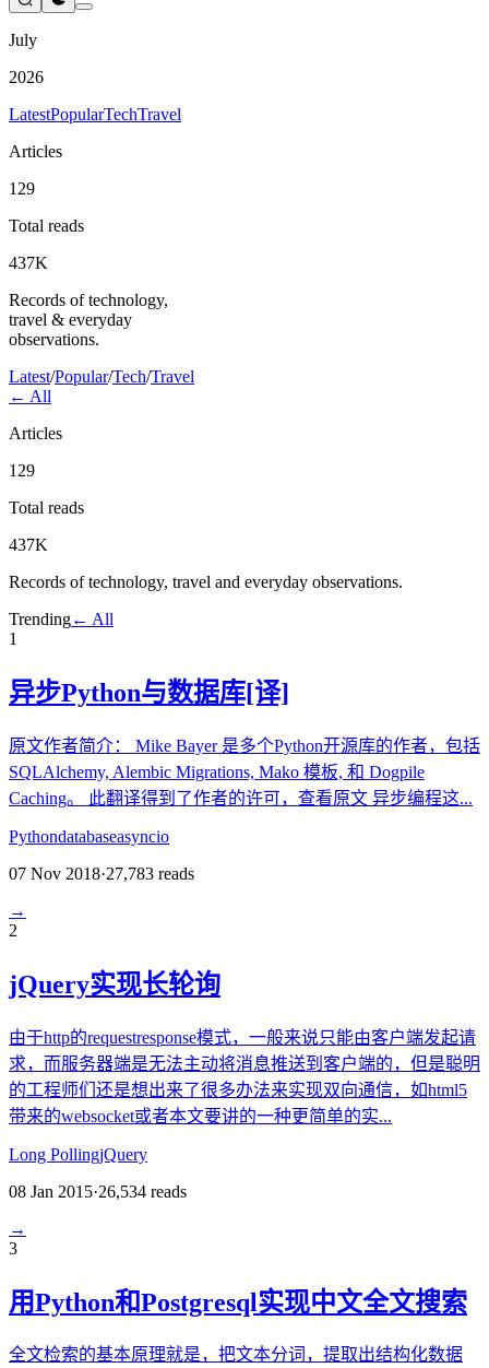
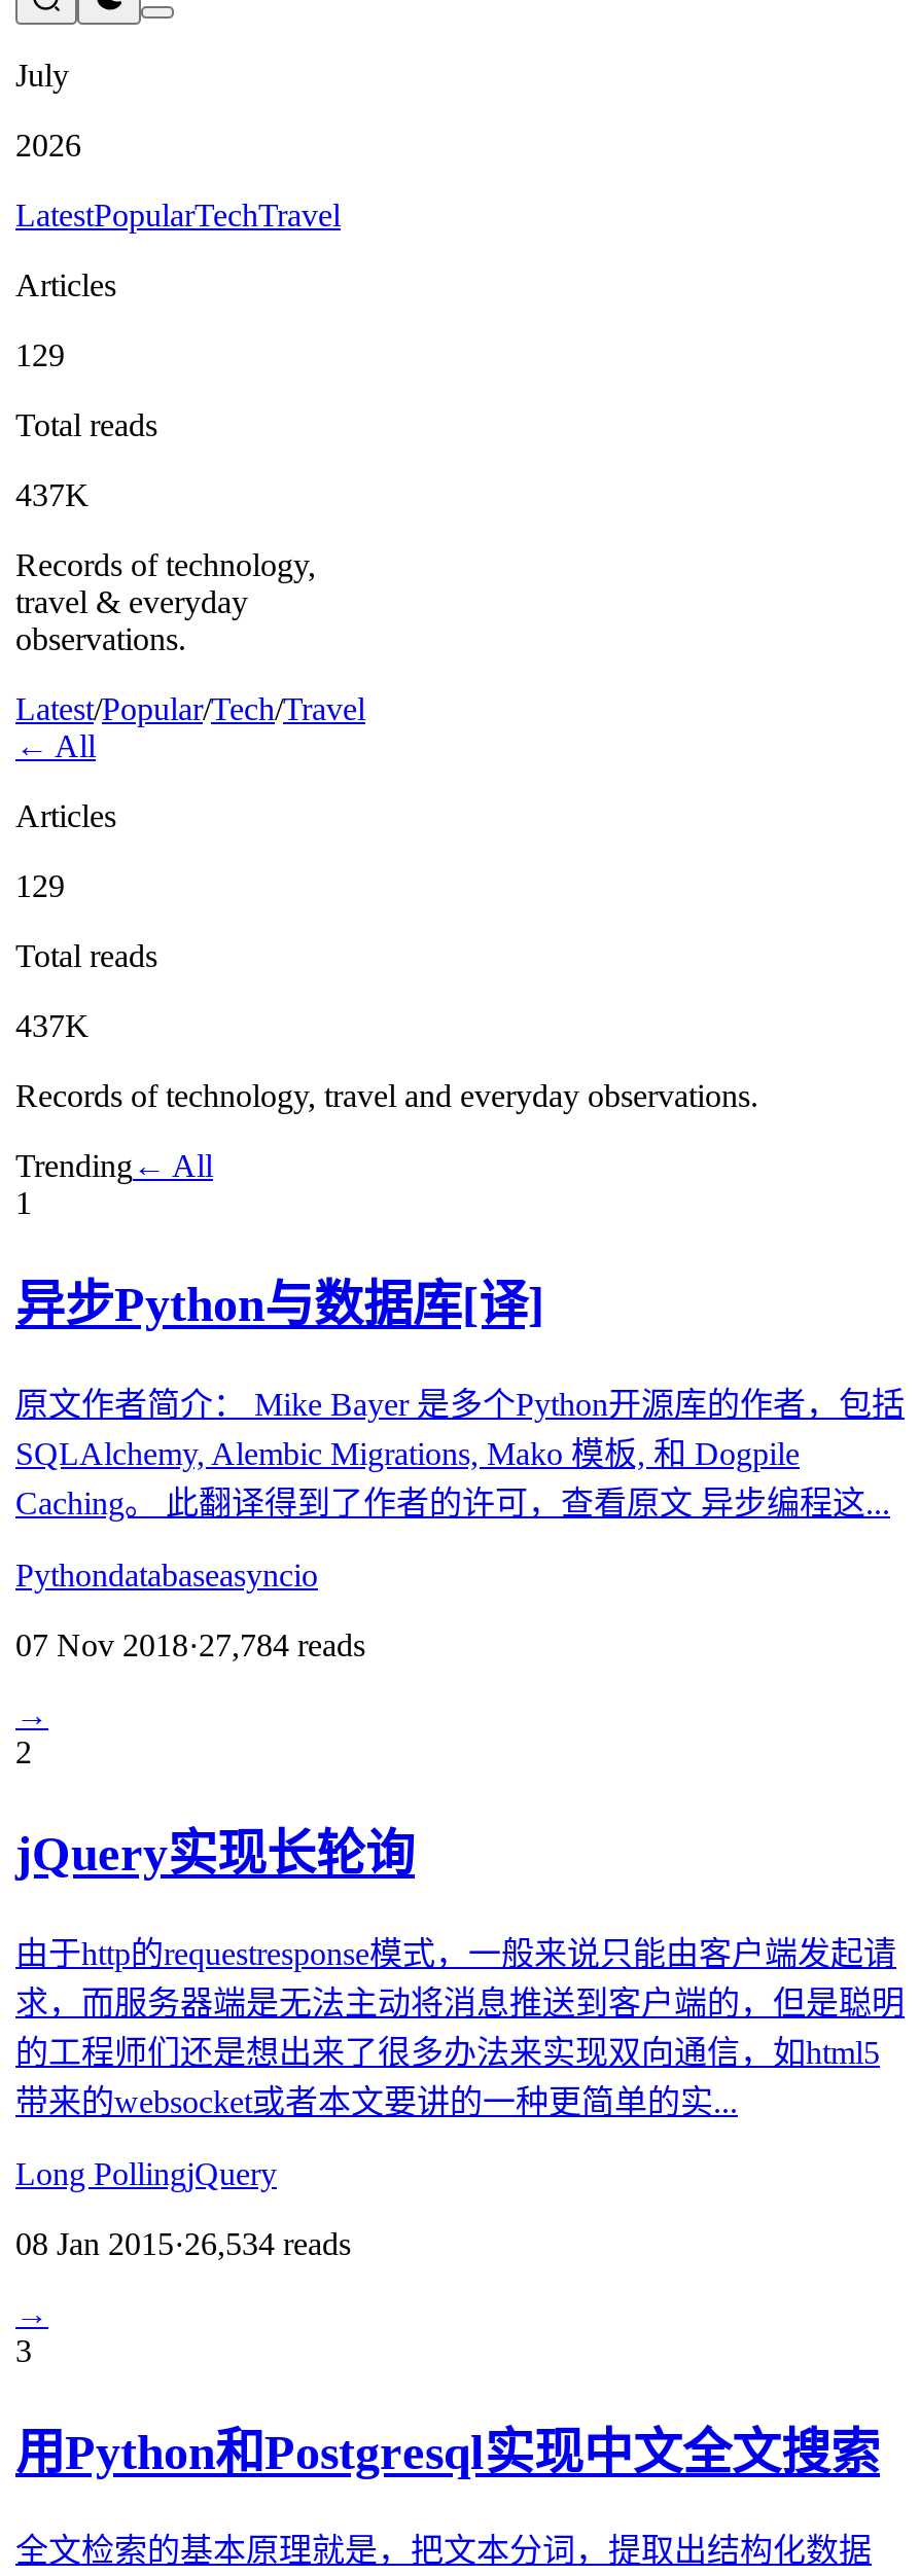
- 07 Nov 2018·27,783 reads
+ 07 Nov 2018·27,784 reads
